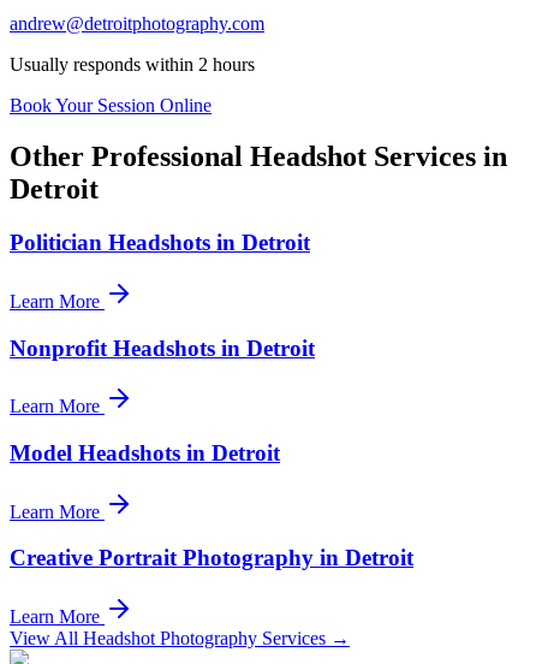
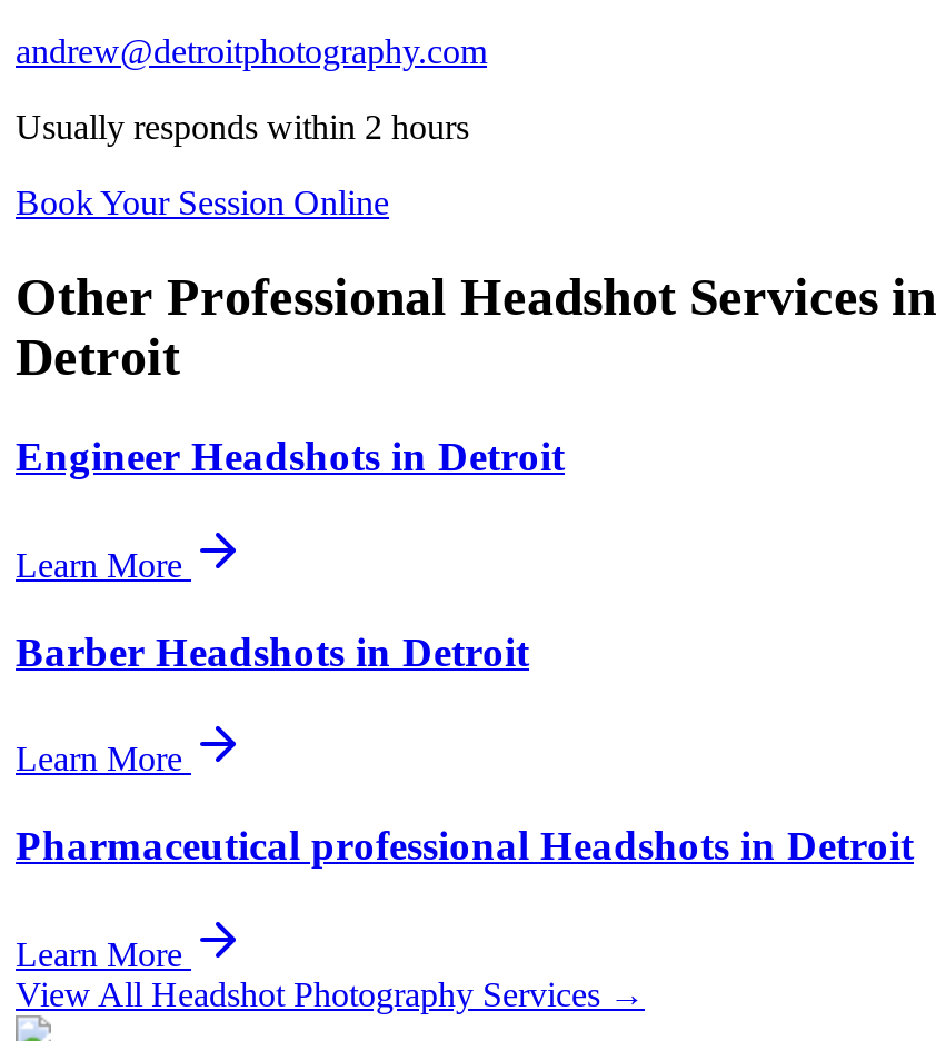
- Politician Headshots in Detroit
+ Engineer Headshots in Detroit

- Nonprofit Headshots in Detroit
+ Barber Headshots in Detroit

- Model Headshots in Detroit
- Learn More
- Creative Portrait Photography in Detroit
+ Pharmaceutical professional Headshots in Detroit
